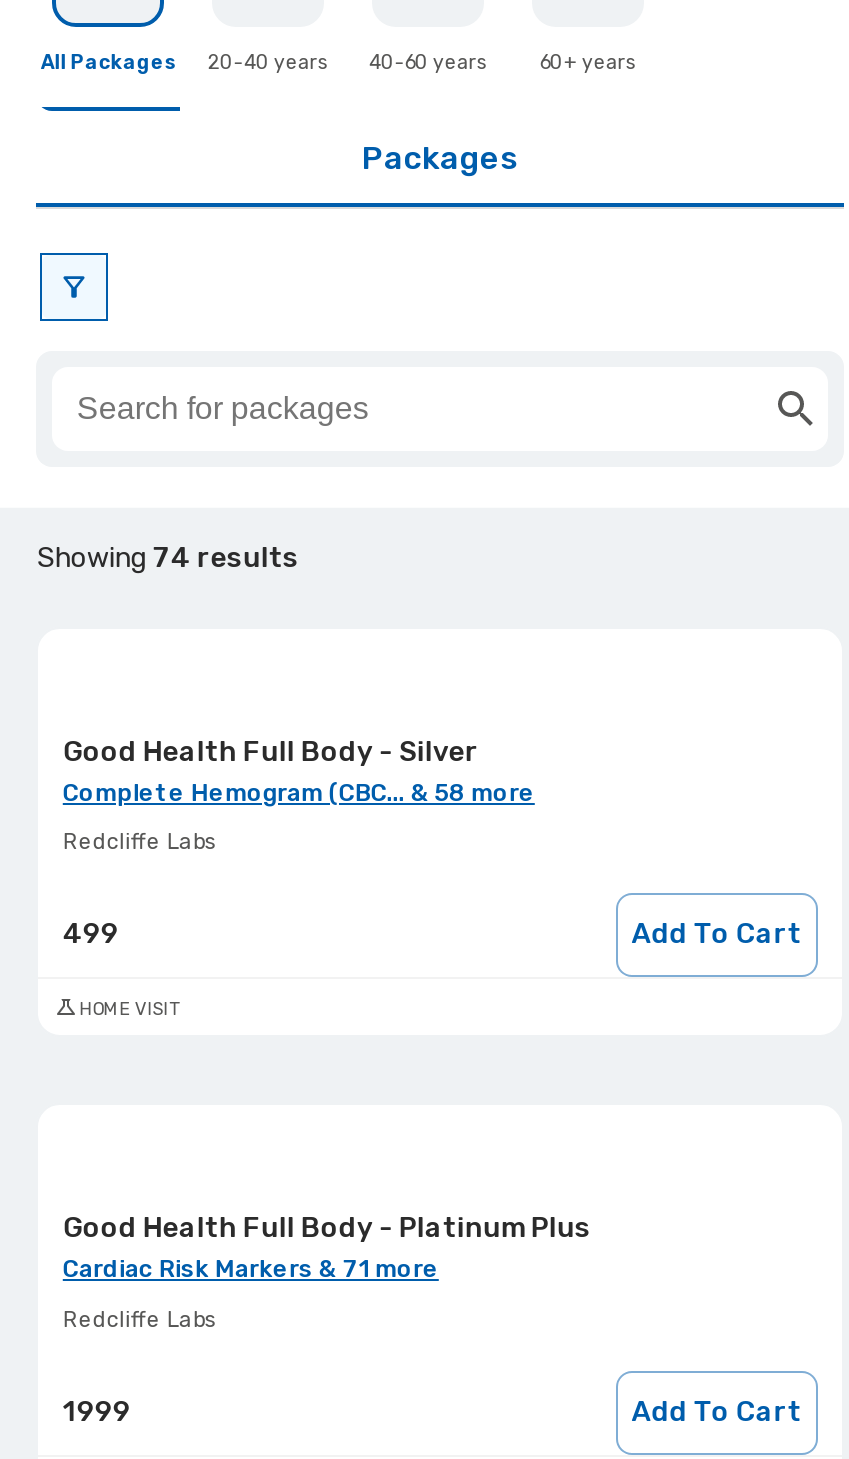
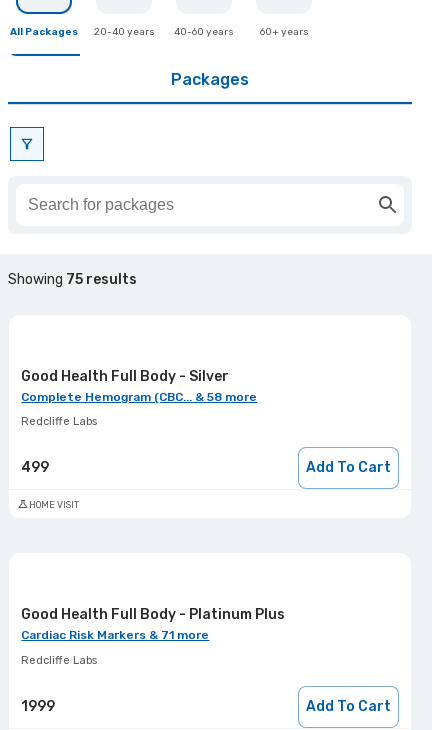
- Showing 74 results
+ Showing 75 results
